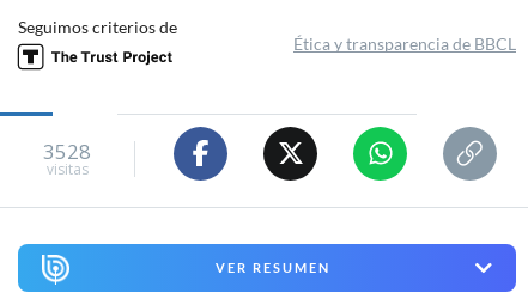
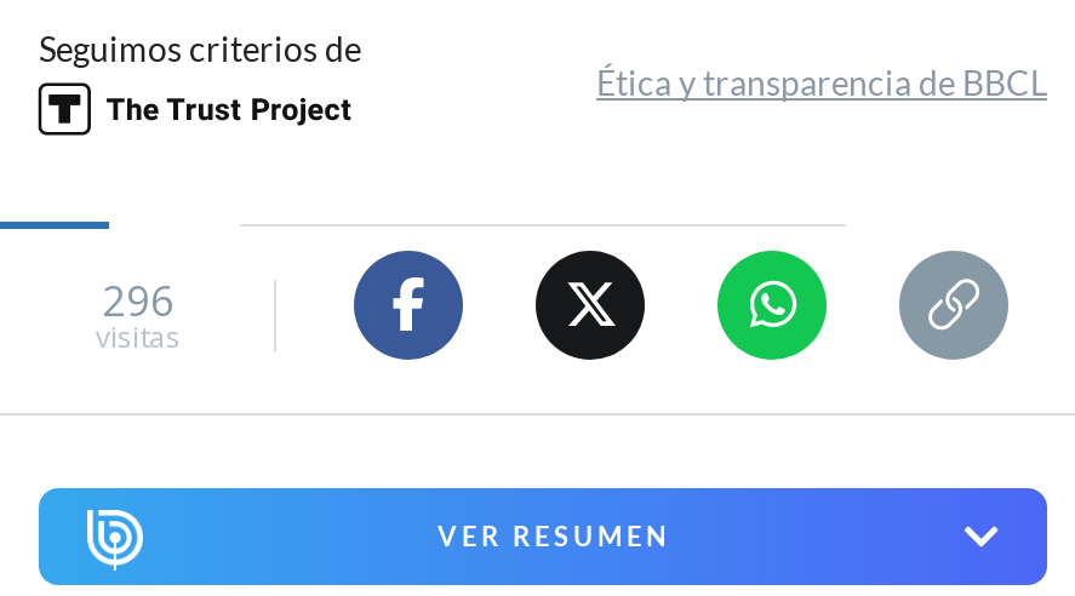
- 3528
+ 296
